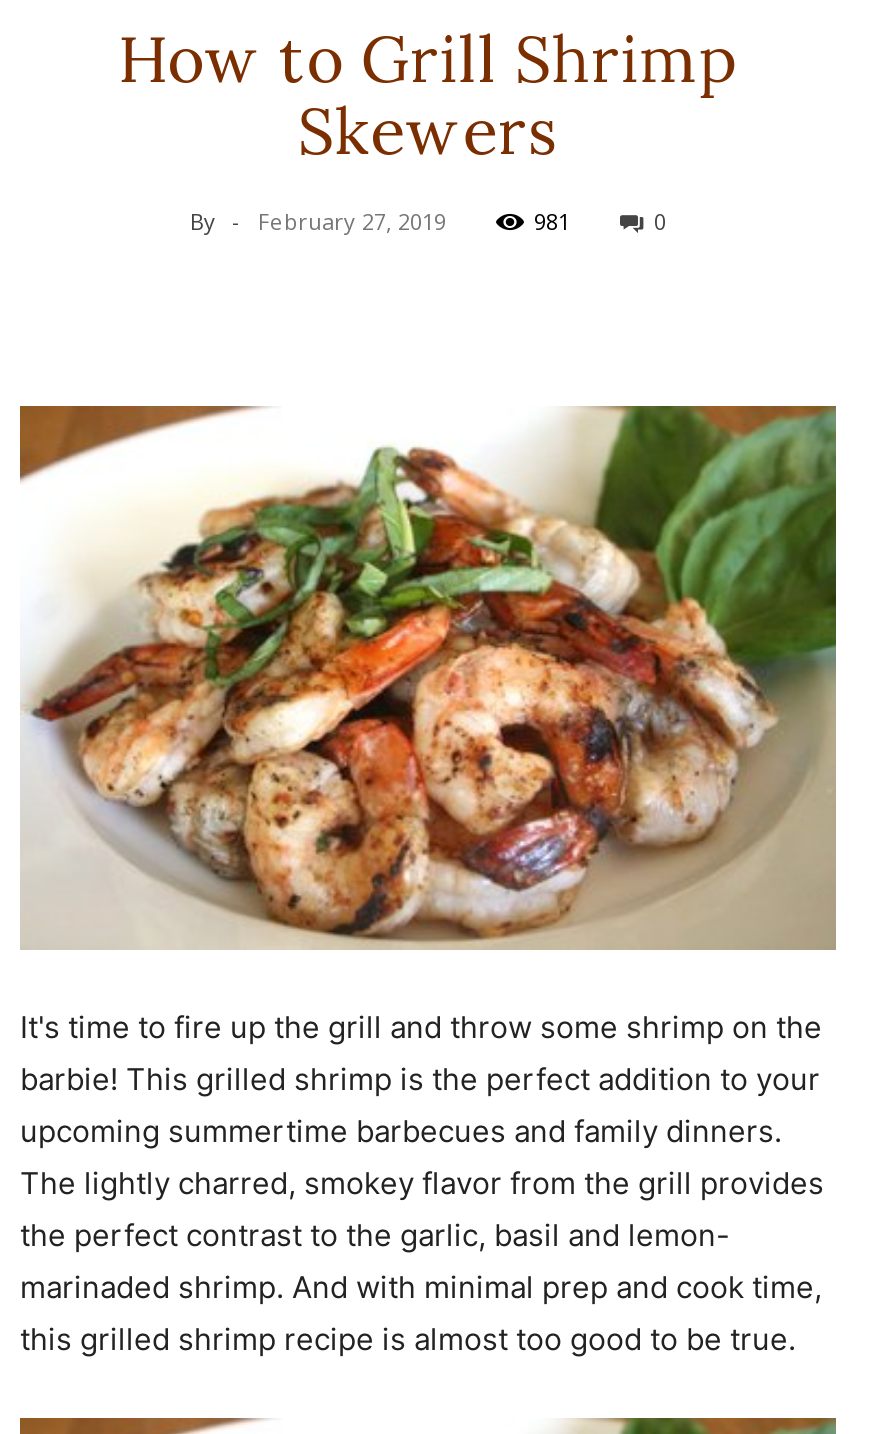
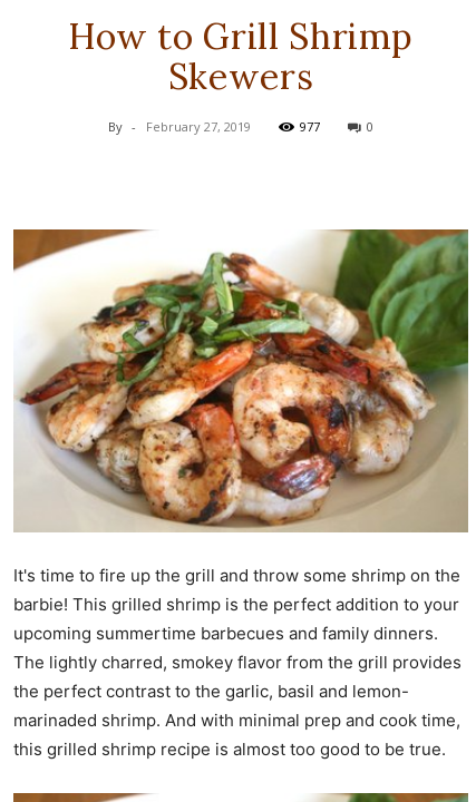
- 981
+ 977
